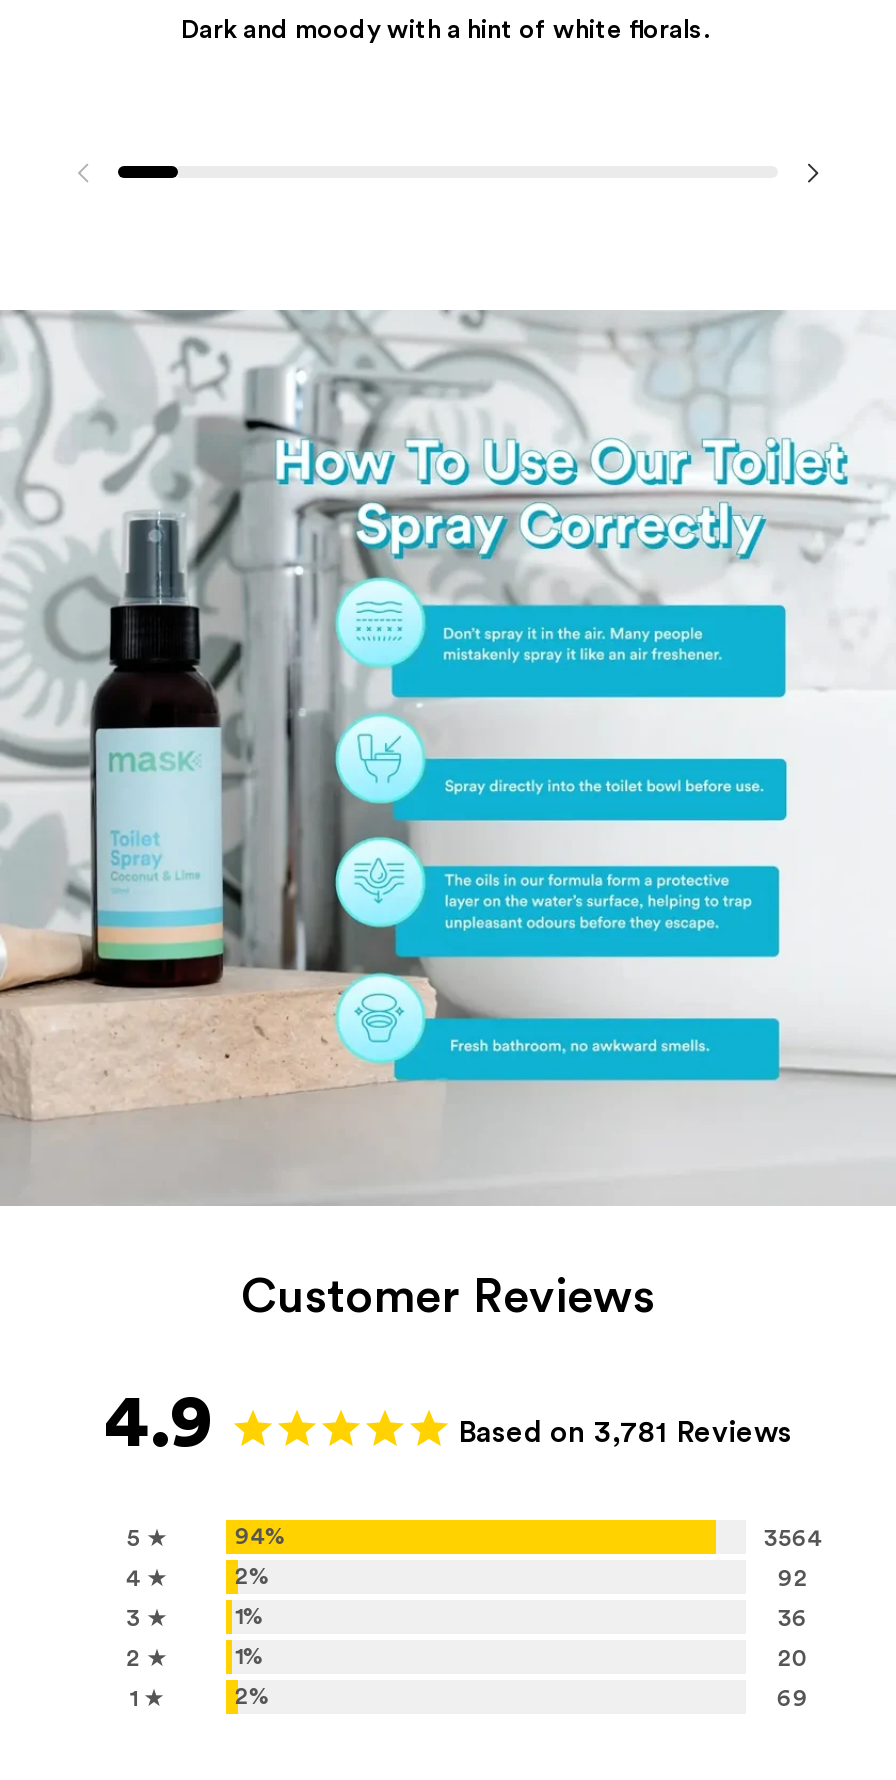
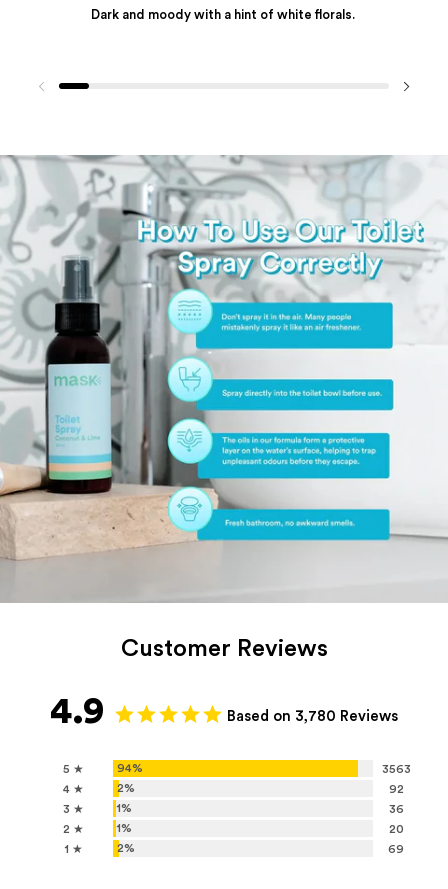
- Based on 3,781 Reviews
+ Based on 3,780 Reviews

- 3564
+ 3563
